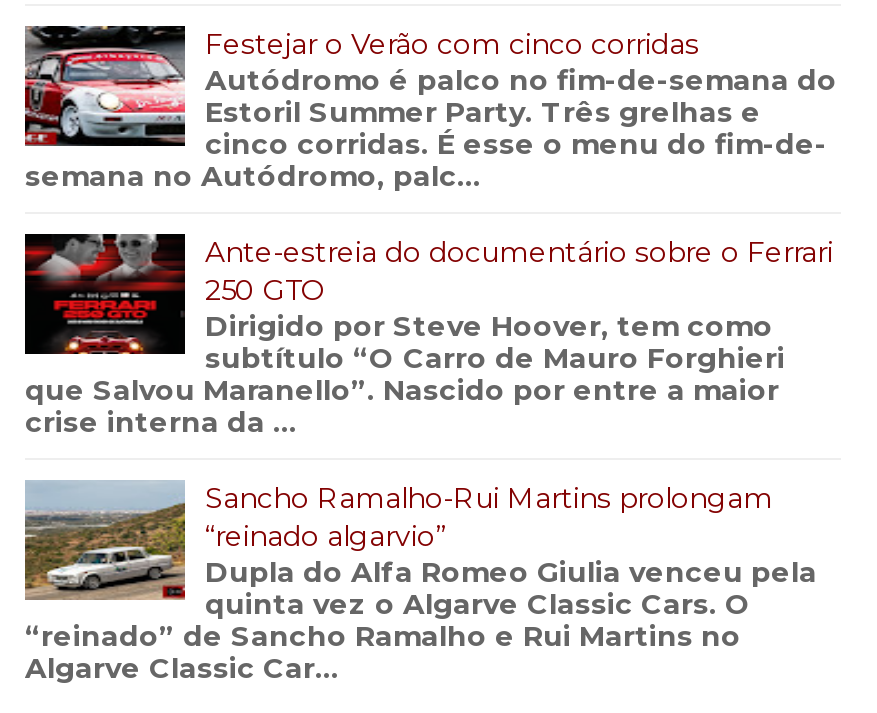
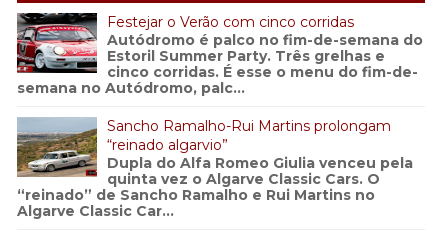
- [image]
- Ante-estreia do documentário sobre o Ferrari
- 250 GTO
- Dirigido por Steve Hoover, tem como
- subtítulo “O Carro de Mauro Forghieri
- que Salvou Maranello”. Nascido por entre a maior
- crise interna da ...
